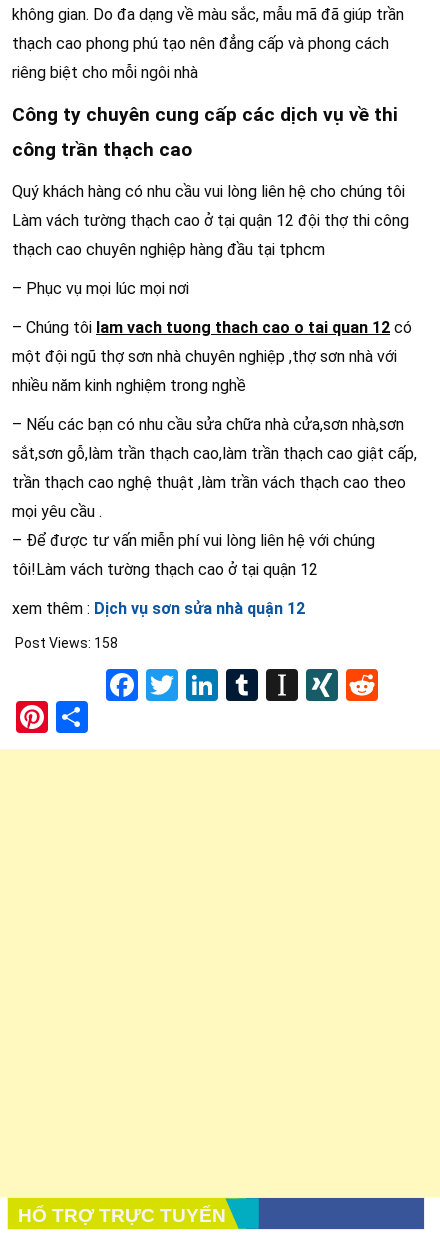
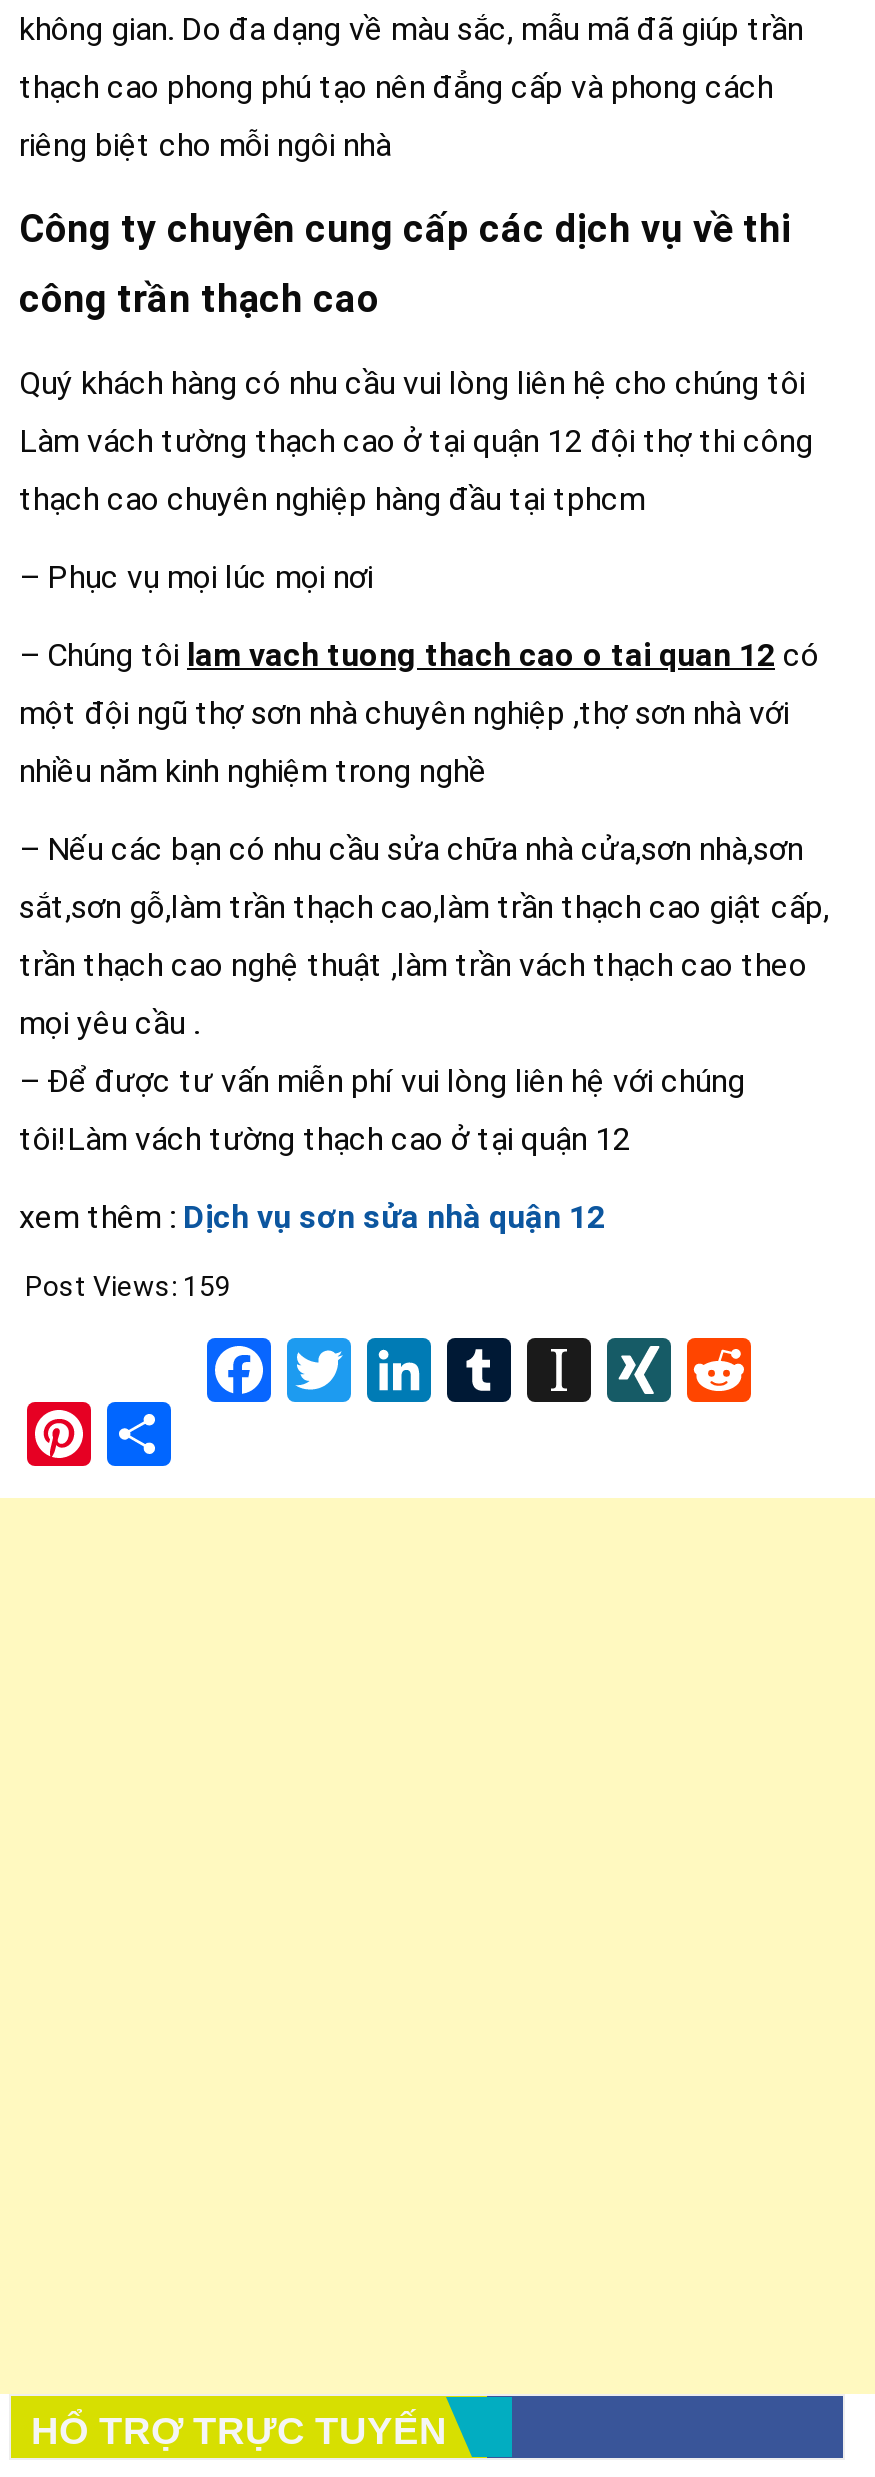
- Post Views: 158
+ Post Views: 159
